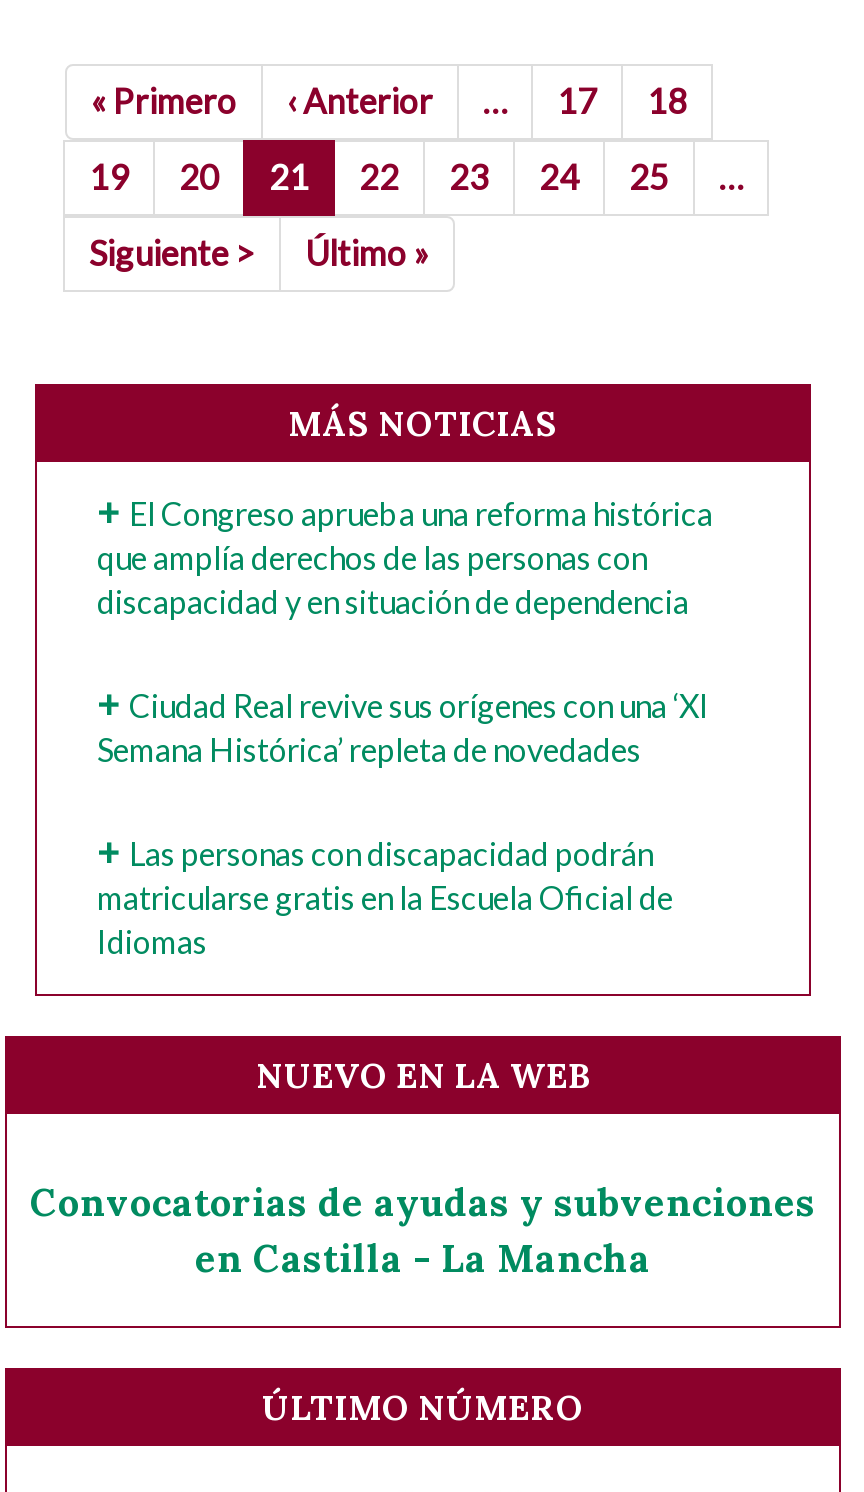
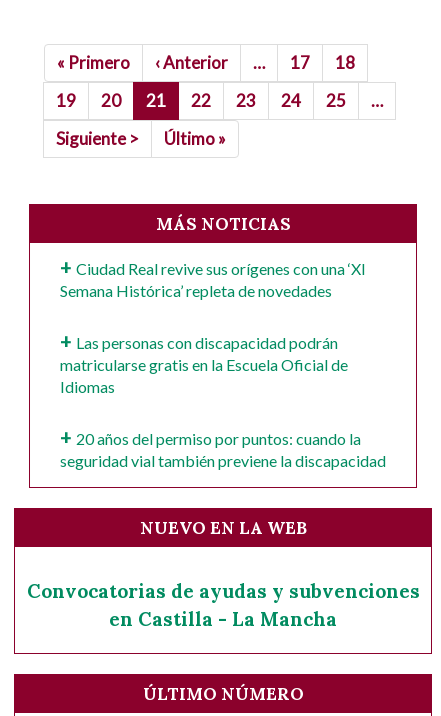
- El Congreso aprueba una reforma histórica
- que amplía derechos de las personas con
- discapacidad y en situación de dependencia

moved up: Ciudad Real revive sus orígenes con una ‘XI | Semana Histórica’ repleta de novedades | Las personas con discapacidad podrán | matricularse gratis en la Escuela Oficial de | Idiomas

+ 20 años del permiso por puntos: cuando la
+ seguridad vial también previene la discapacidad
